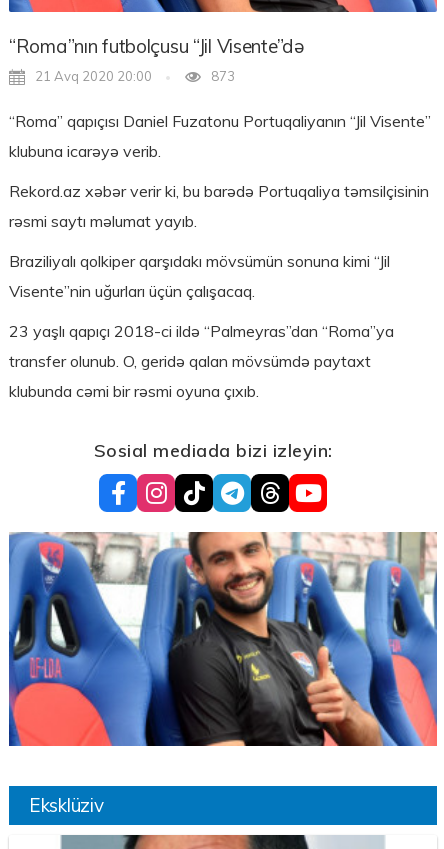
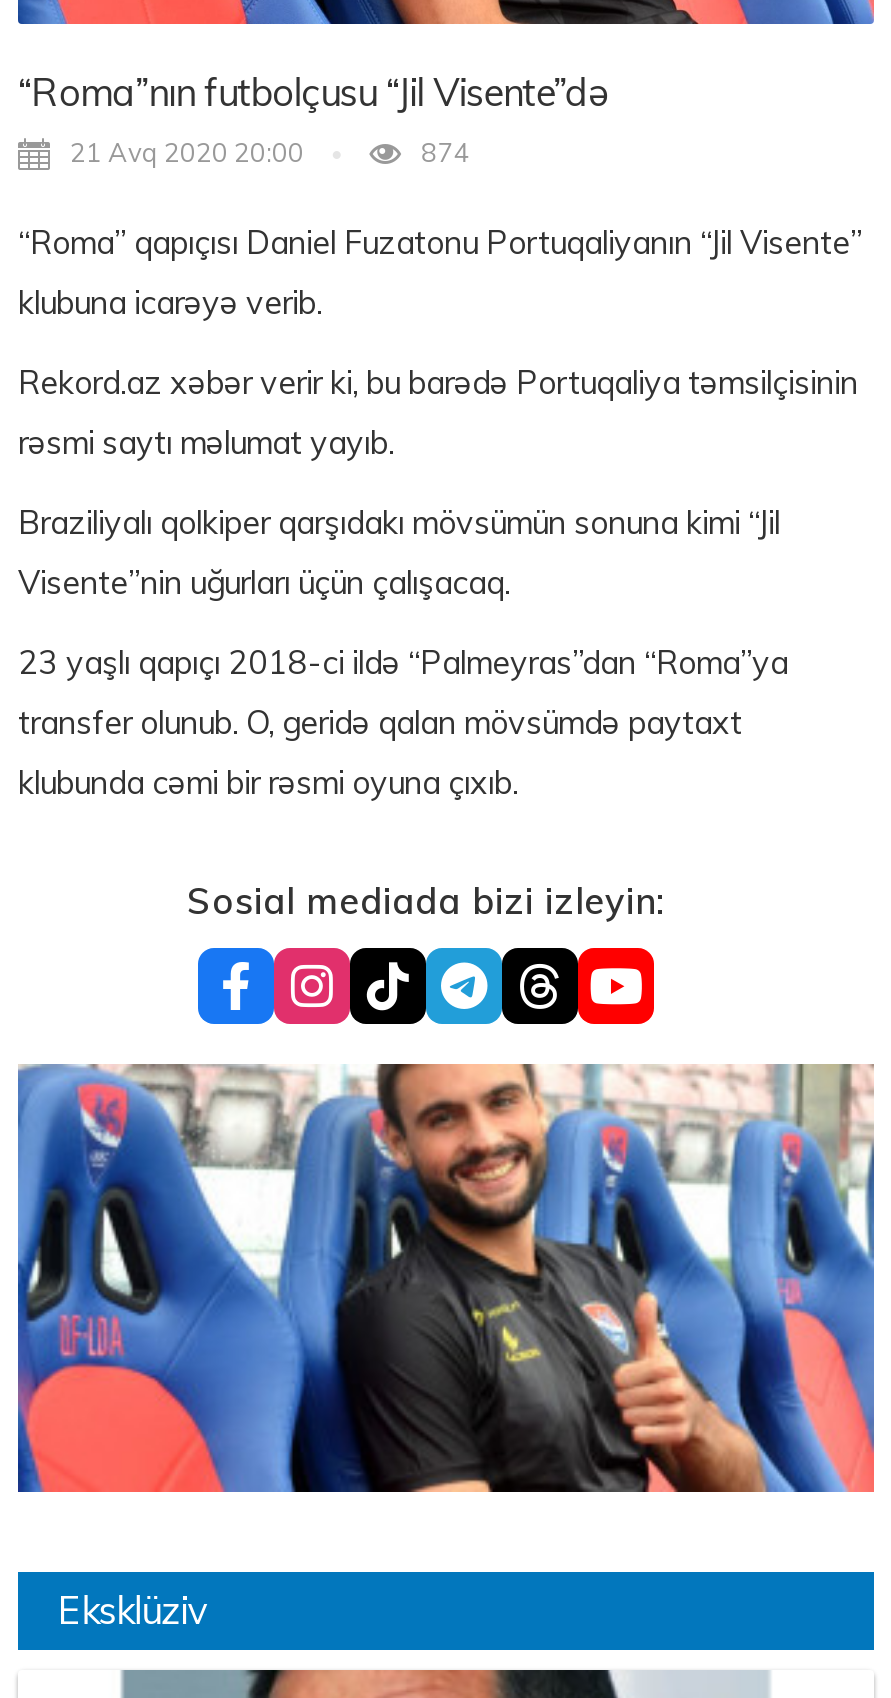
- 873
+ 874
